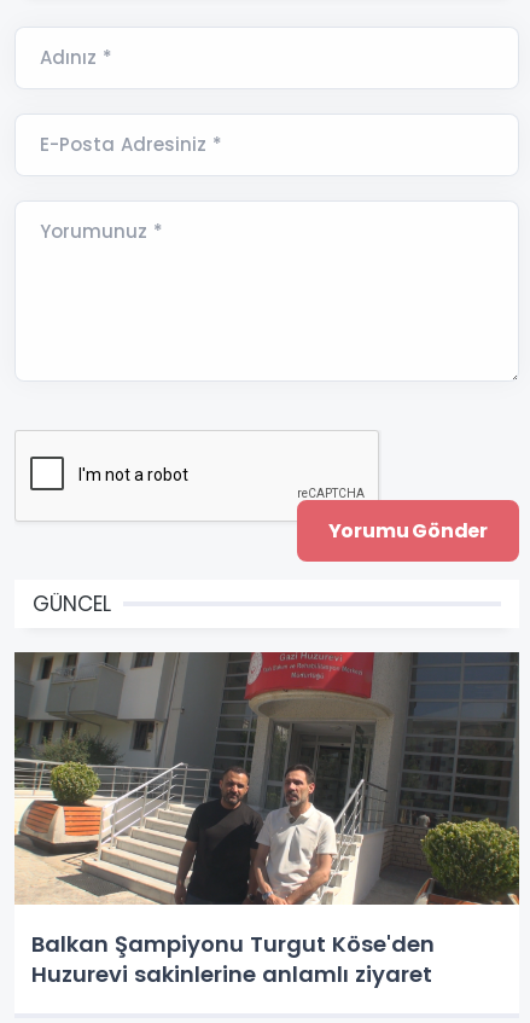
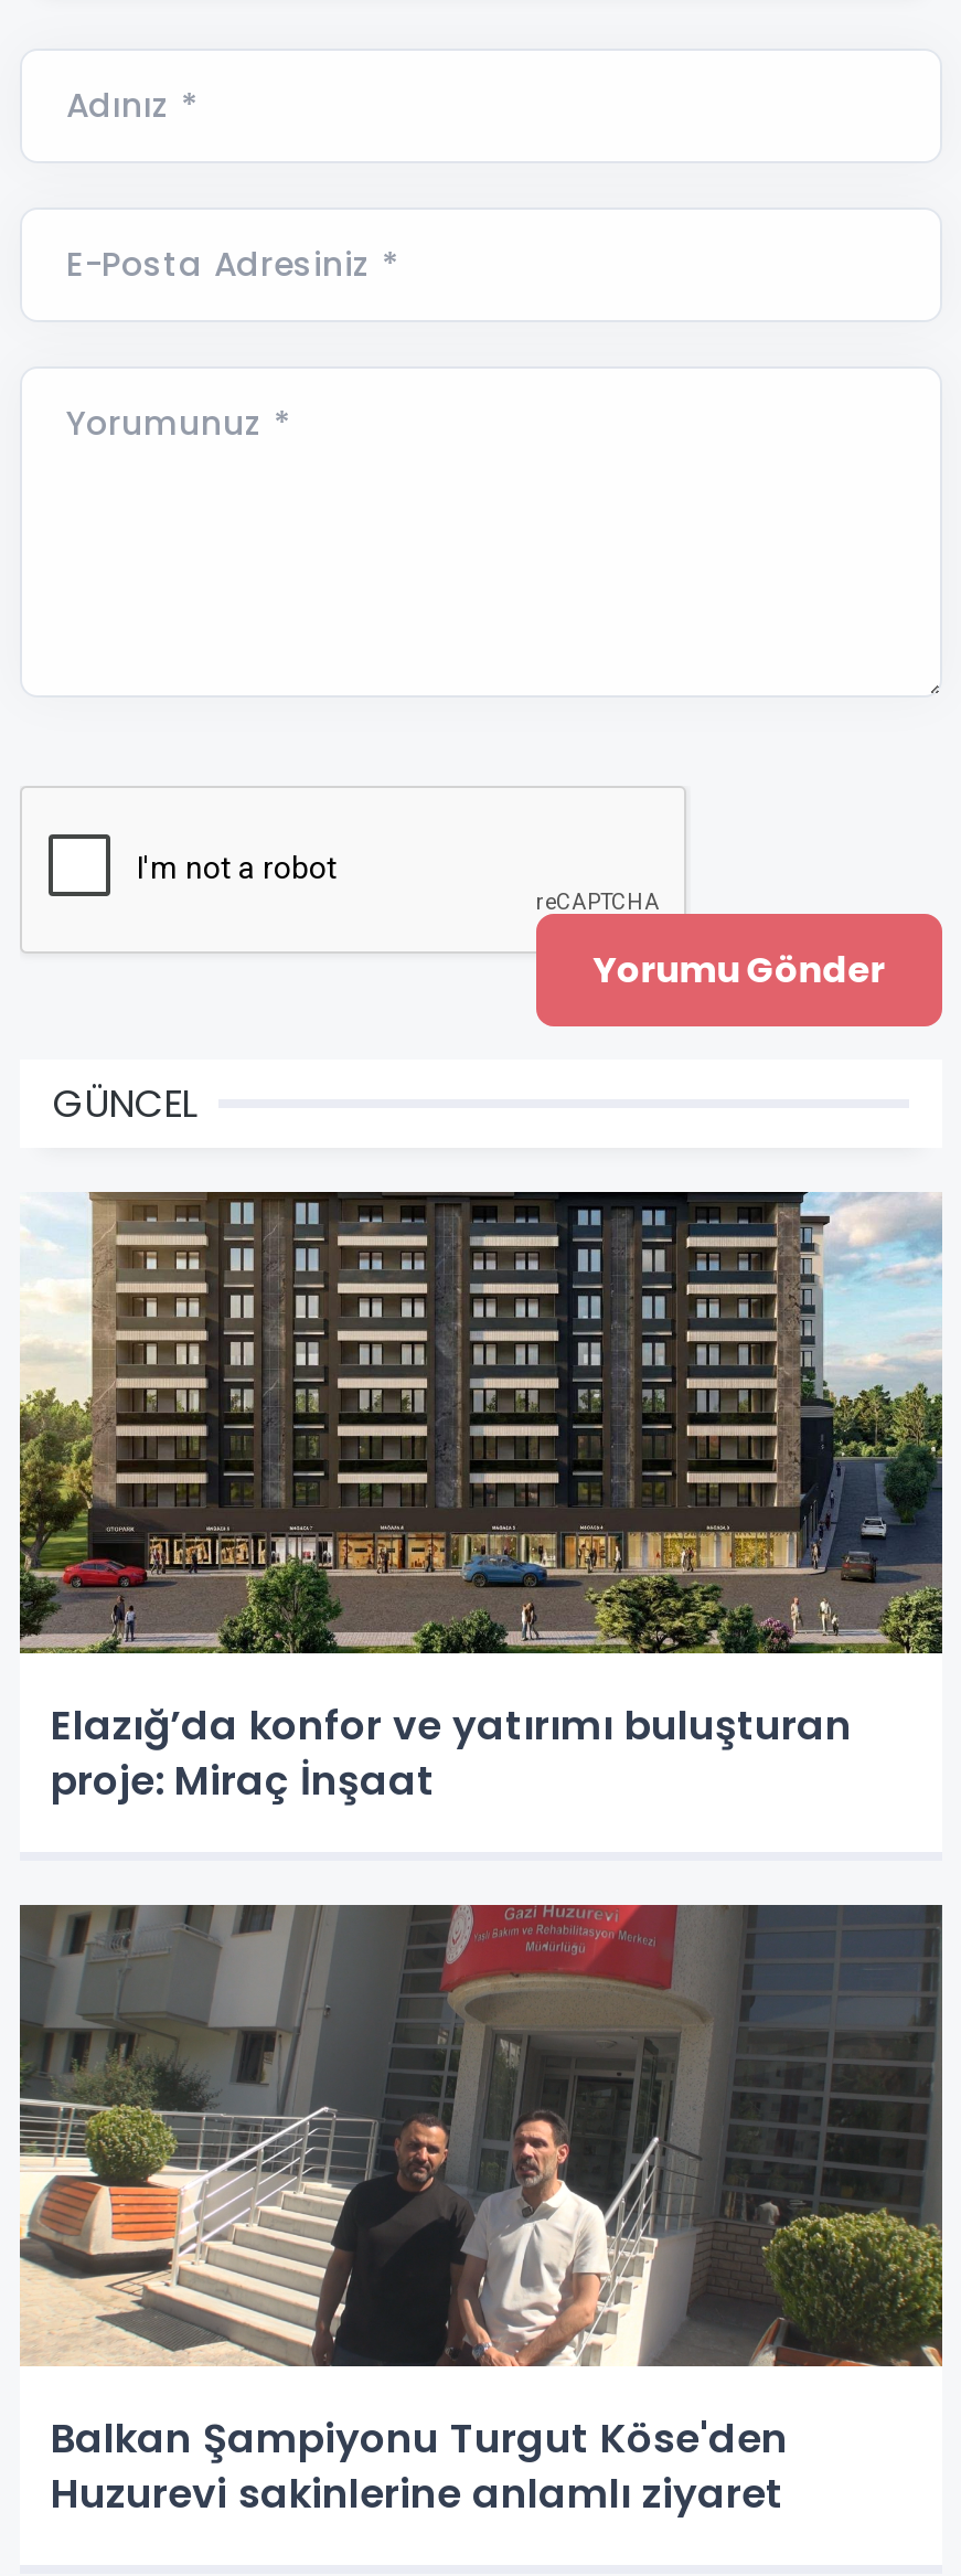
+ [image]
+ Elazığ’da konfor ve yatırımı buluşturan
+ proje: Miraç İnşaat
